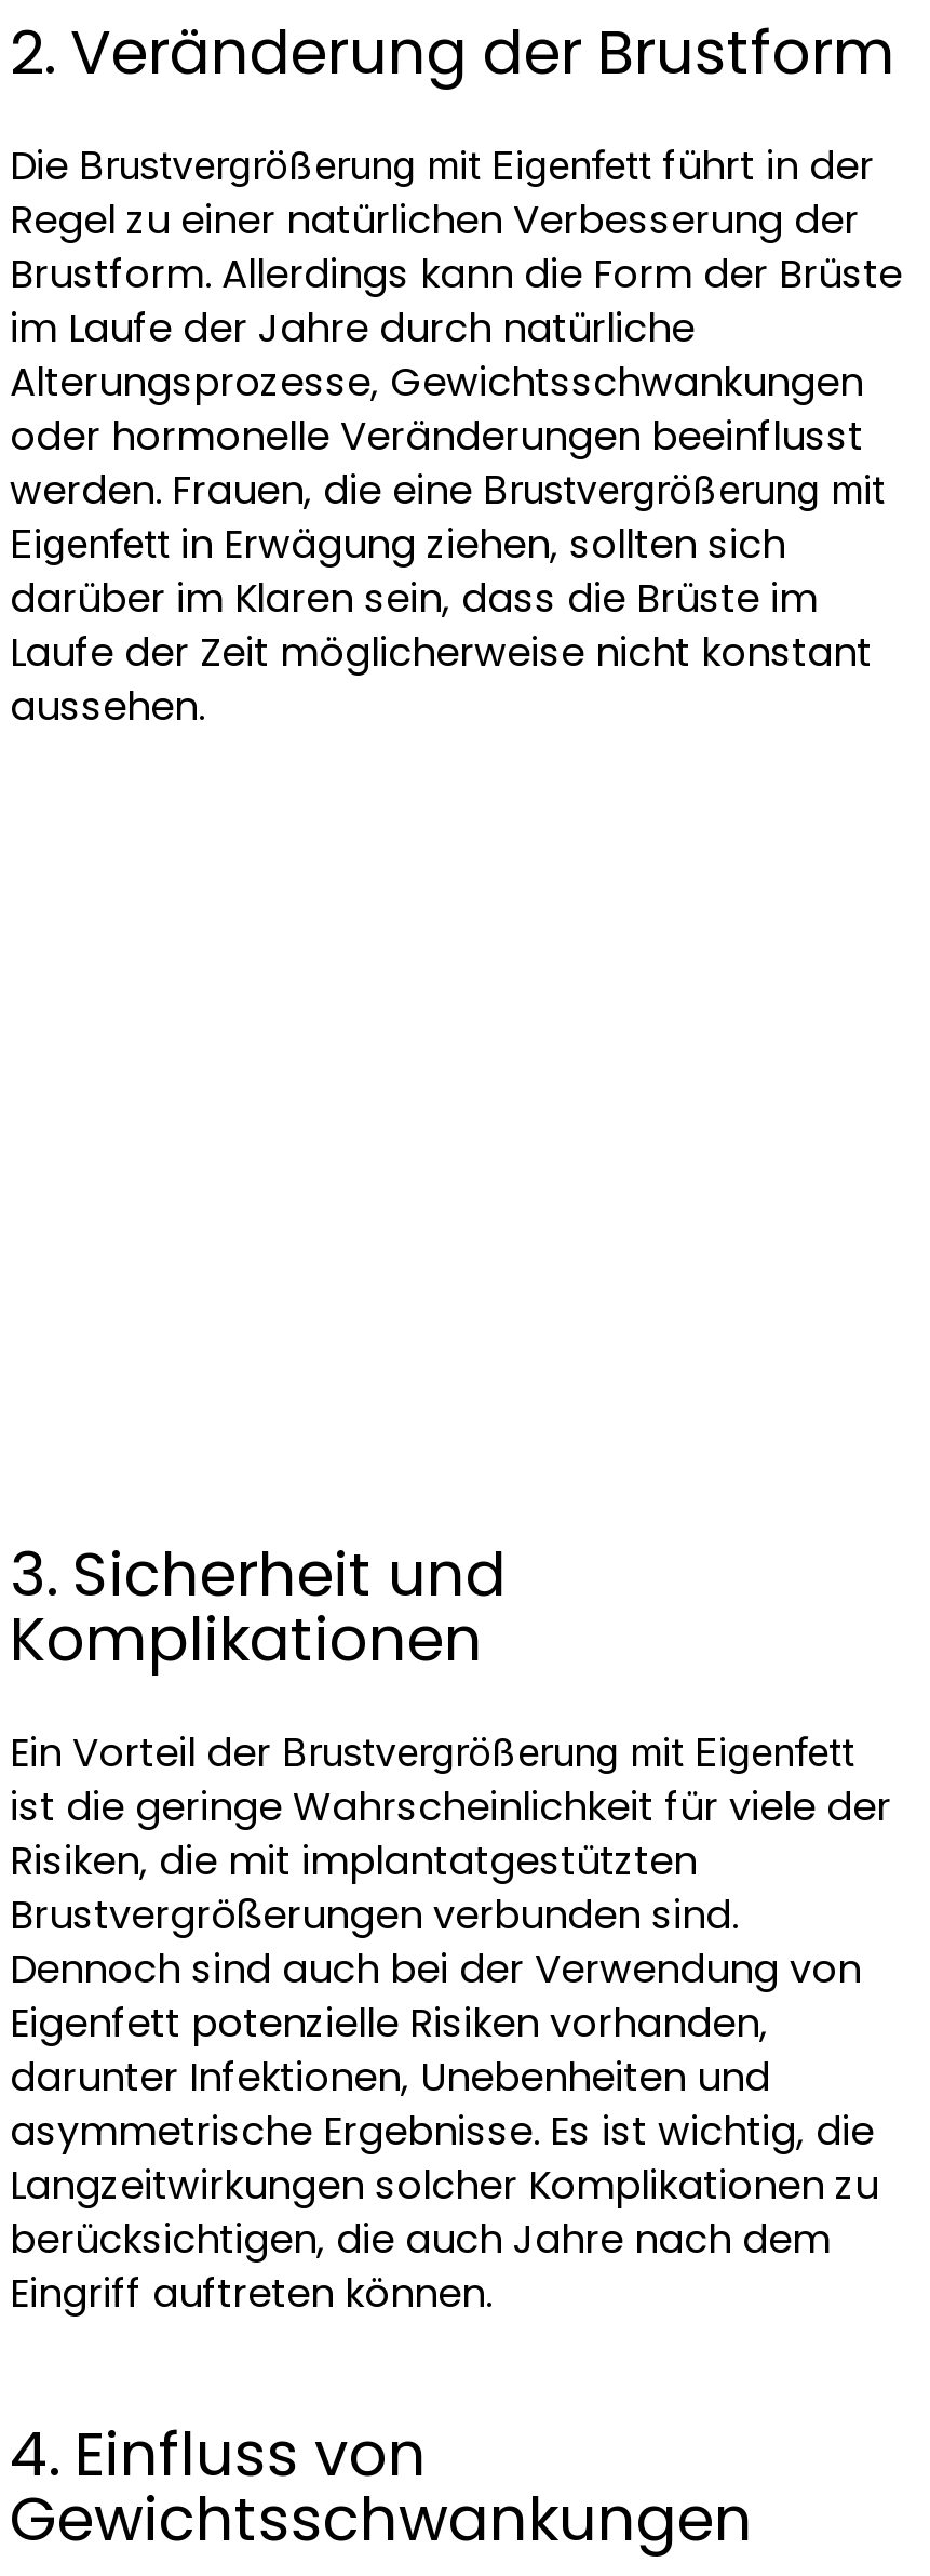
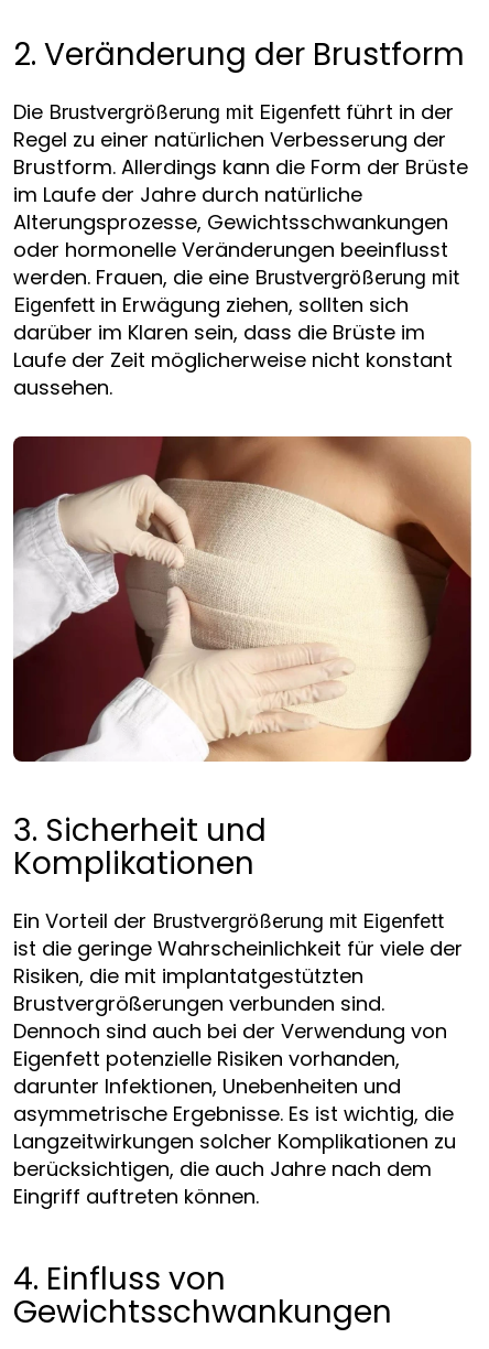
+ [image]
